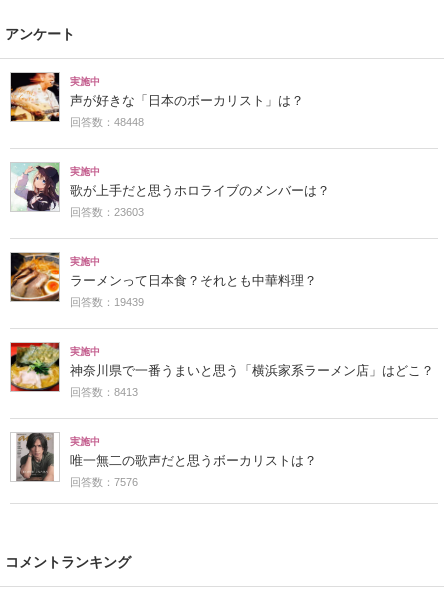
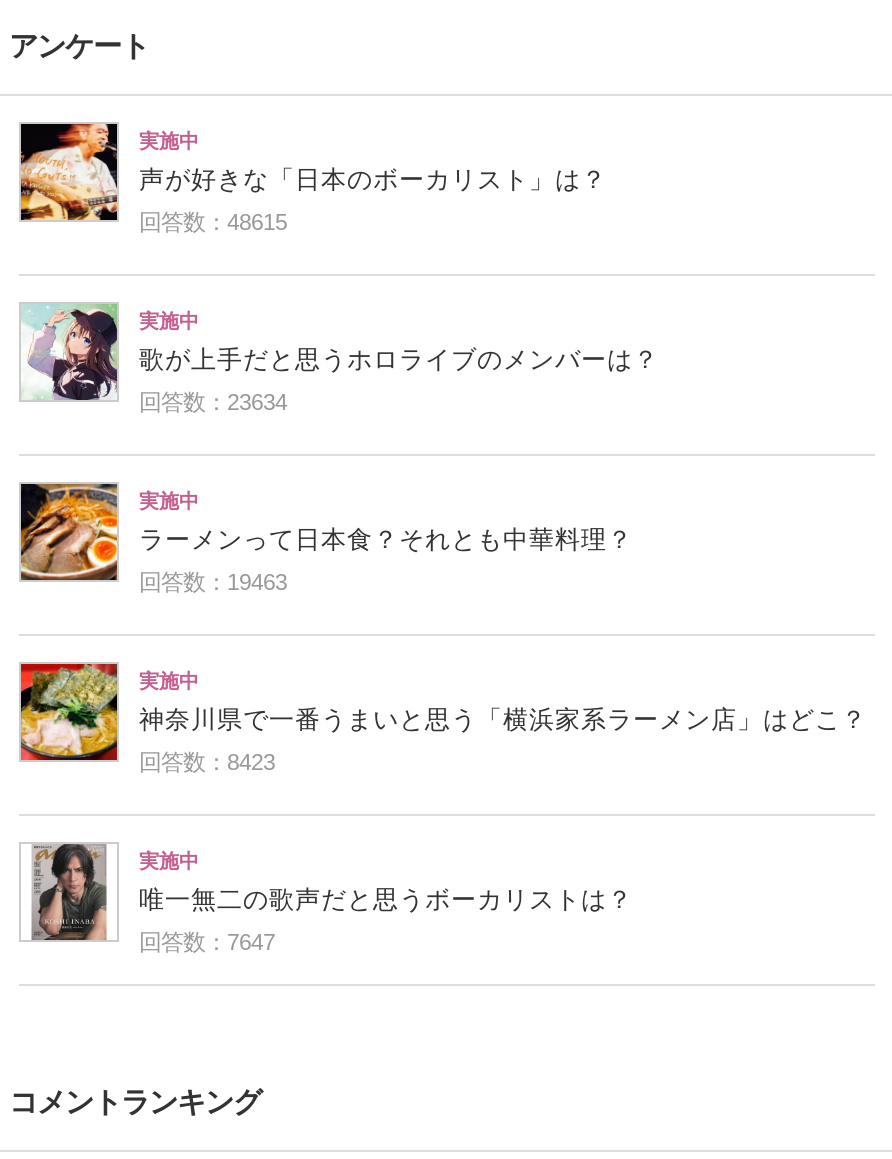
- 回答数：48448
+ 回答数：48615

- 回答数：23603
+ 回答数：23634

- 回答数：19439
+ 回答数：19463

- 回答数：8413
+ 回答数：8423

- 回答数：7576
+ 回答数：7647
